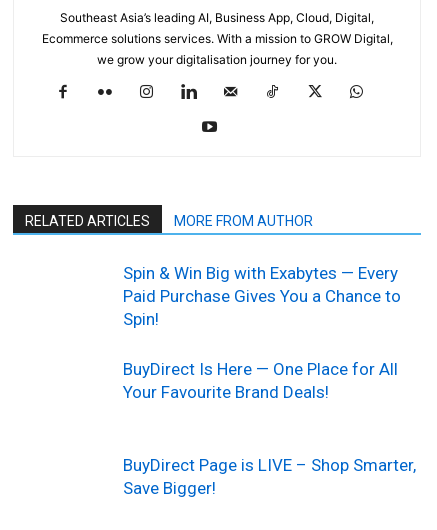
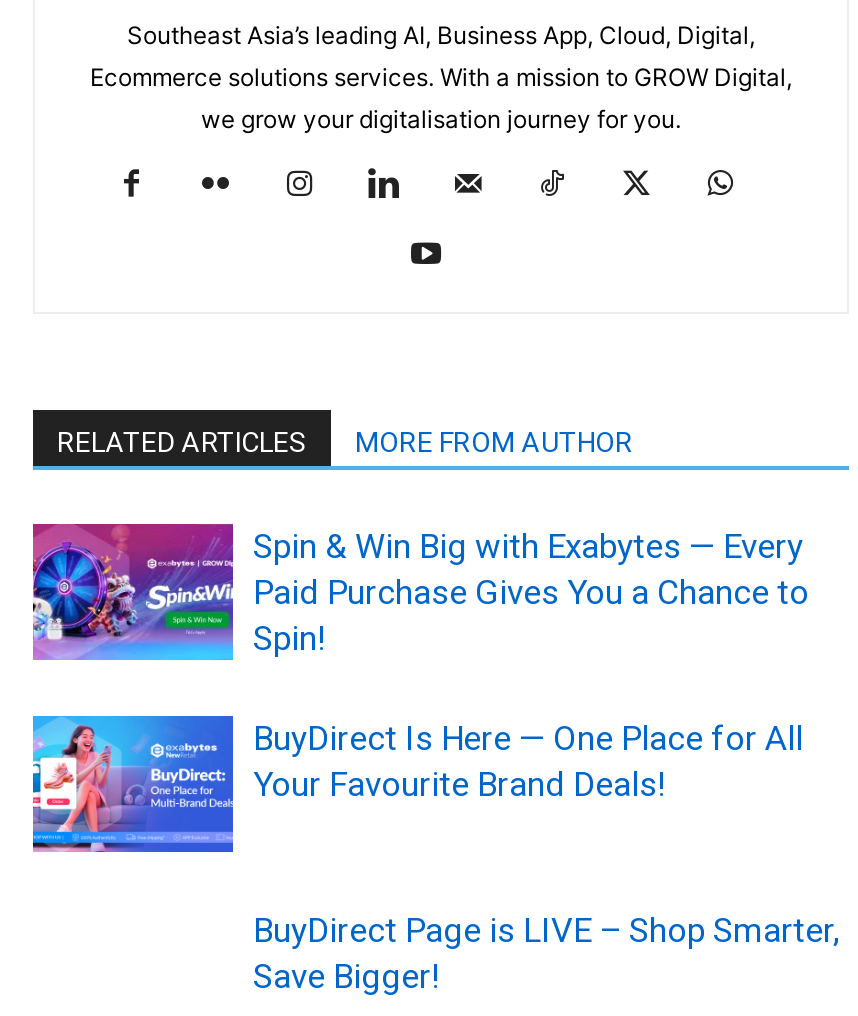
+ [image]

+ [image]
